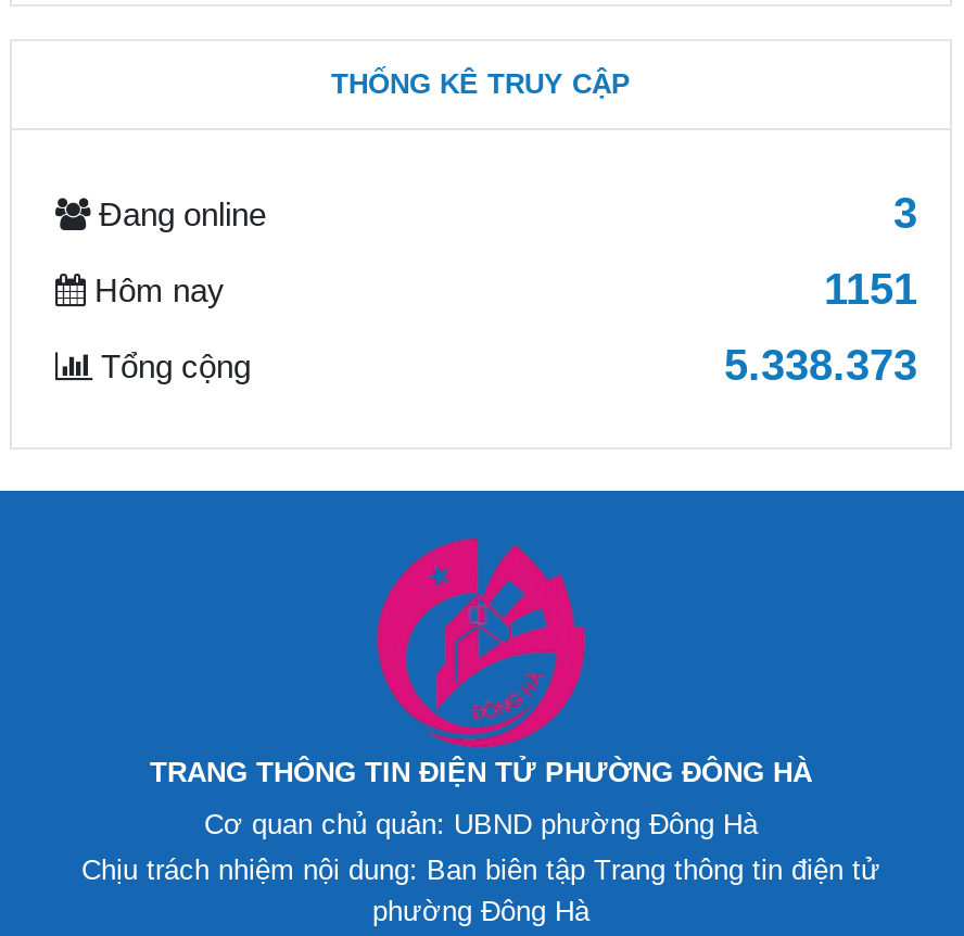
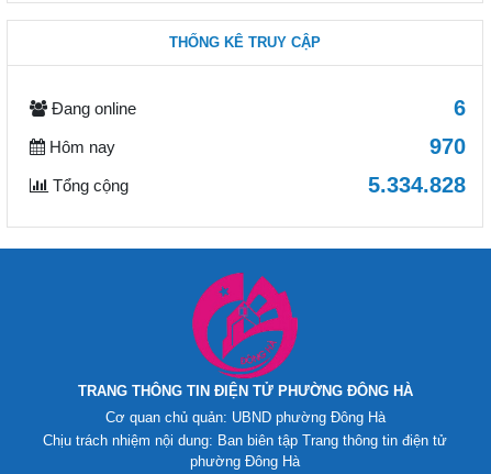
- 3
+ 6

- 1151
+ 970

- 5.338.373
+ 5.334.828
